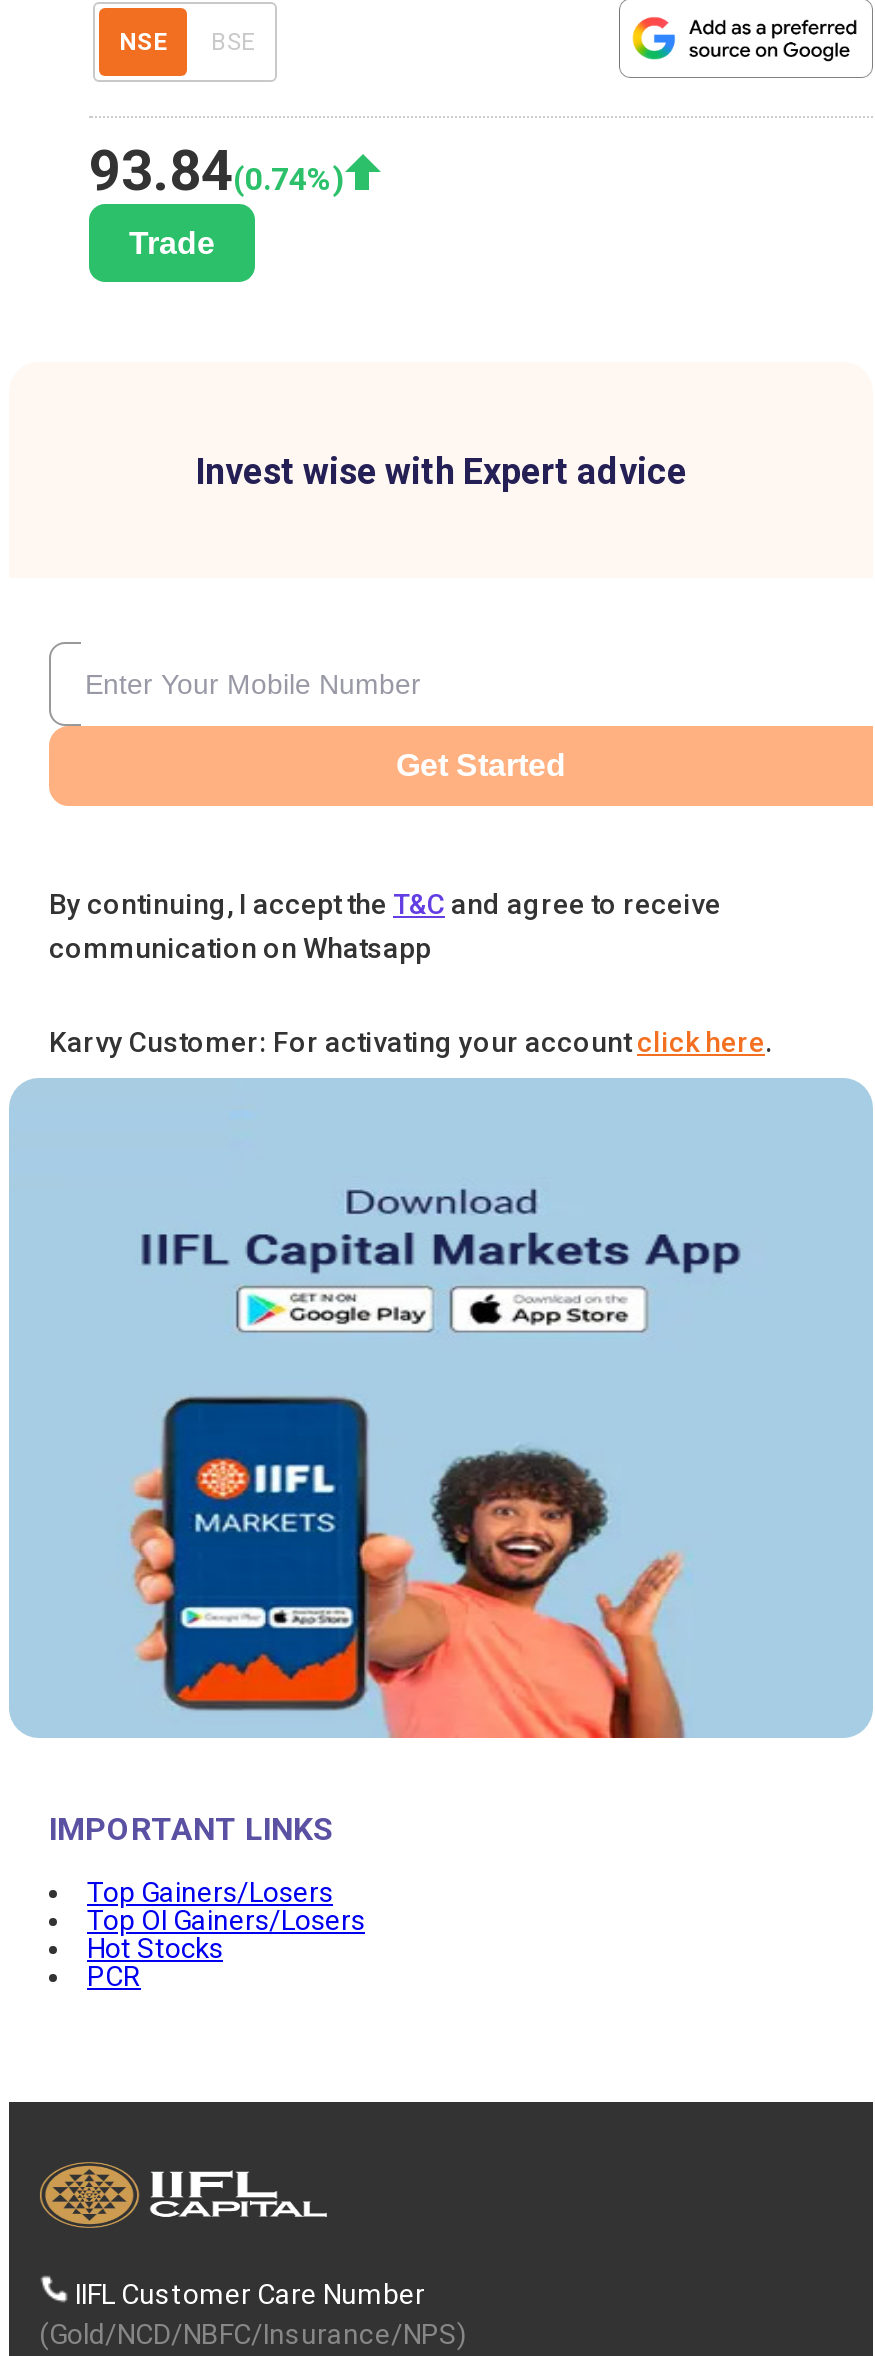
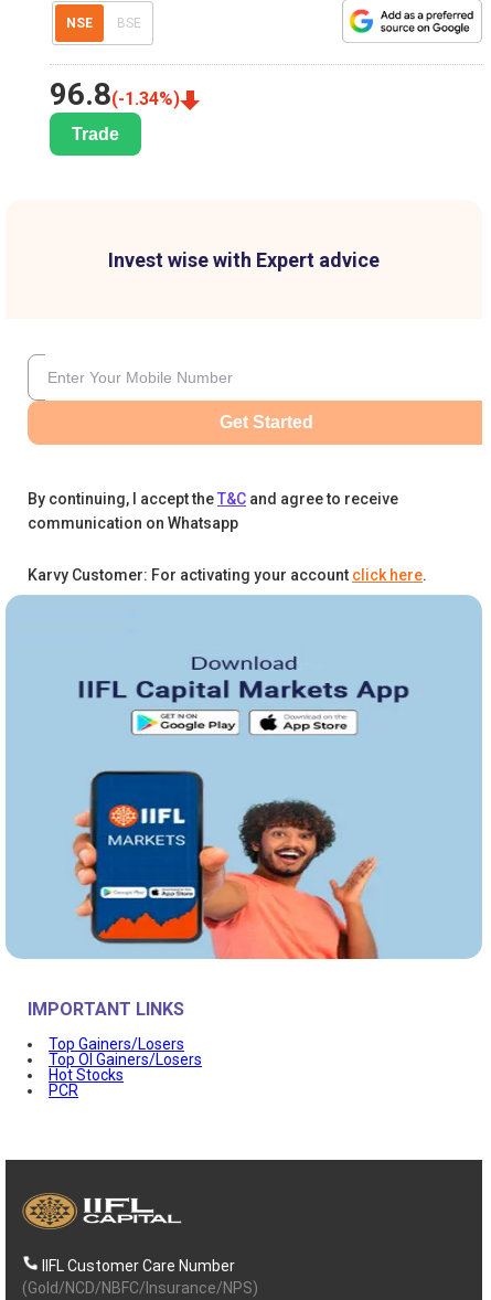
- 93.84(0.74%)
+ 96.8(-1.34%)
